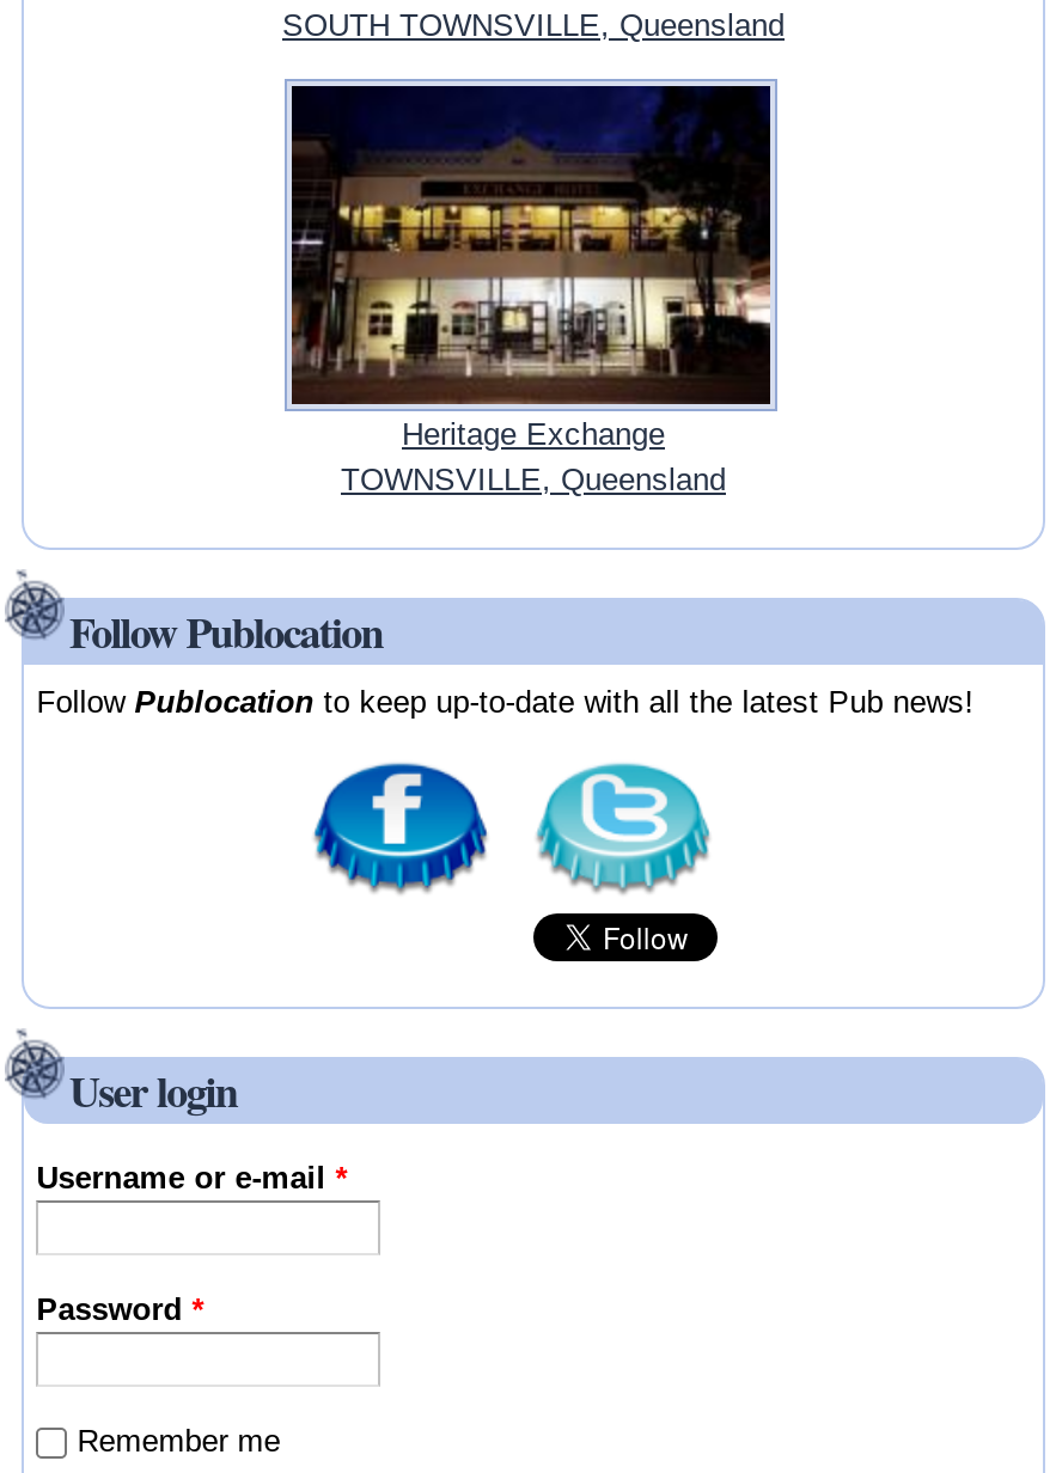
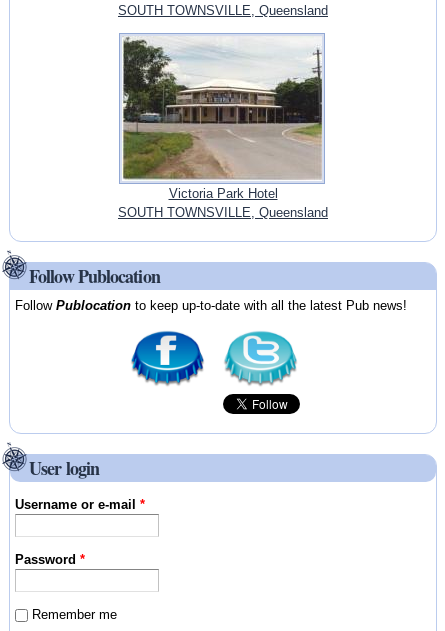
- [image]
- Heritage Exchange
- TOWNSVILLE, Queensland
+ [image]
+ Victoria Park Hotel
+ SOUTH TOWNSVILLE, Queensland
